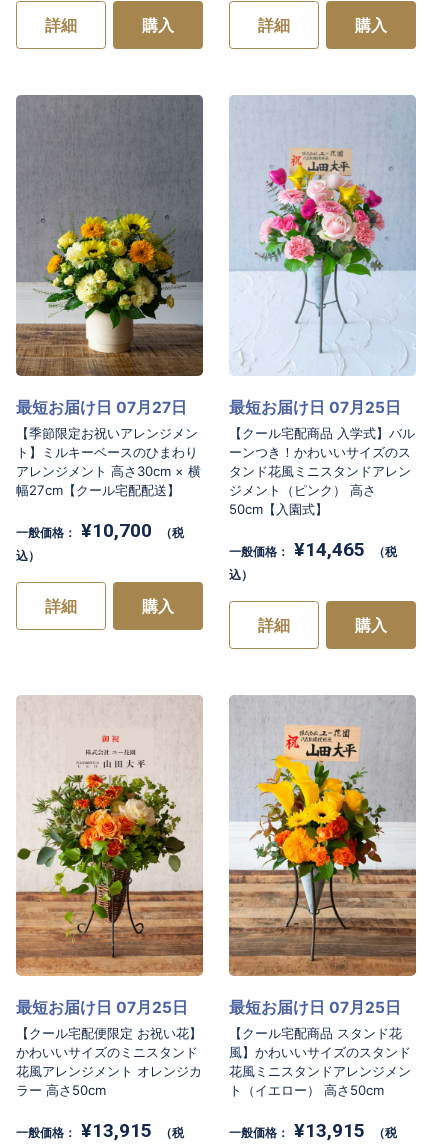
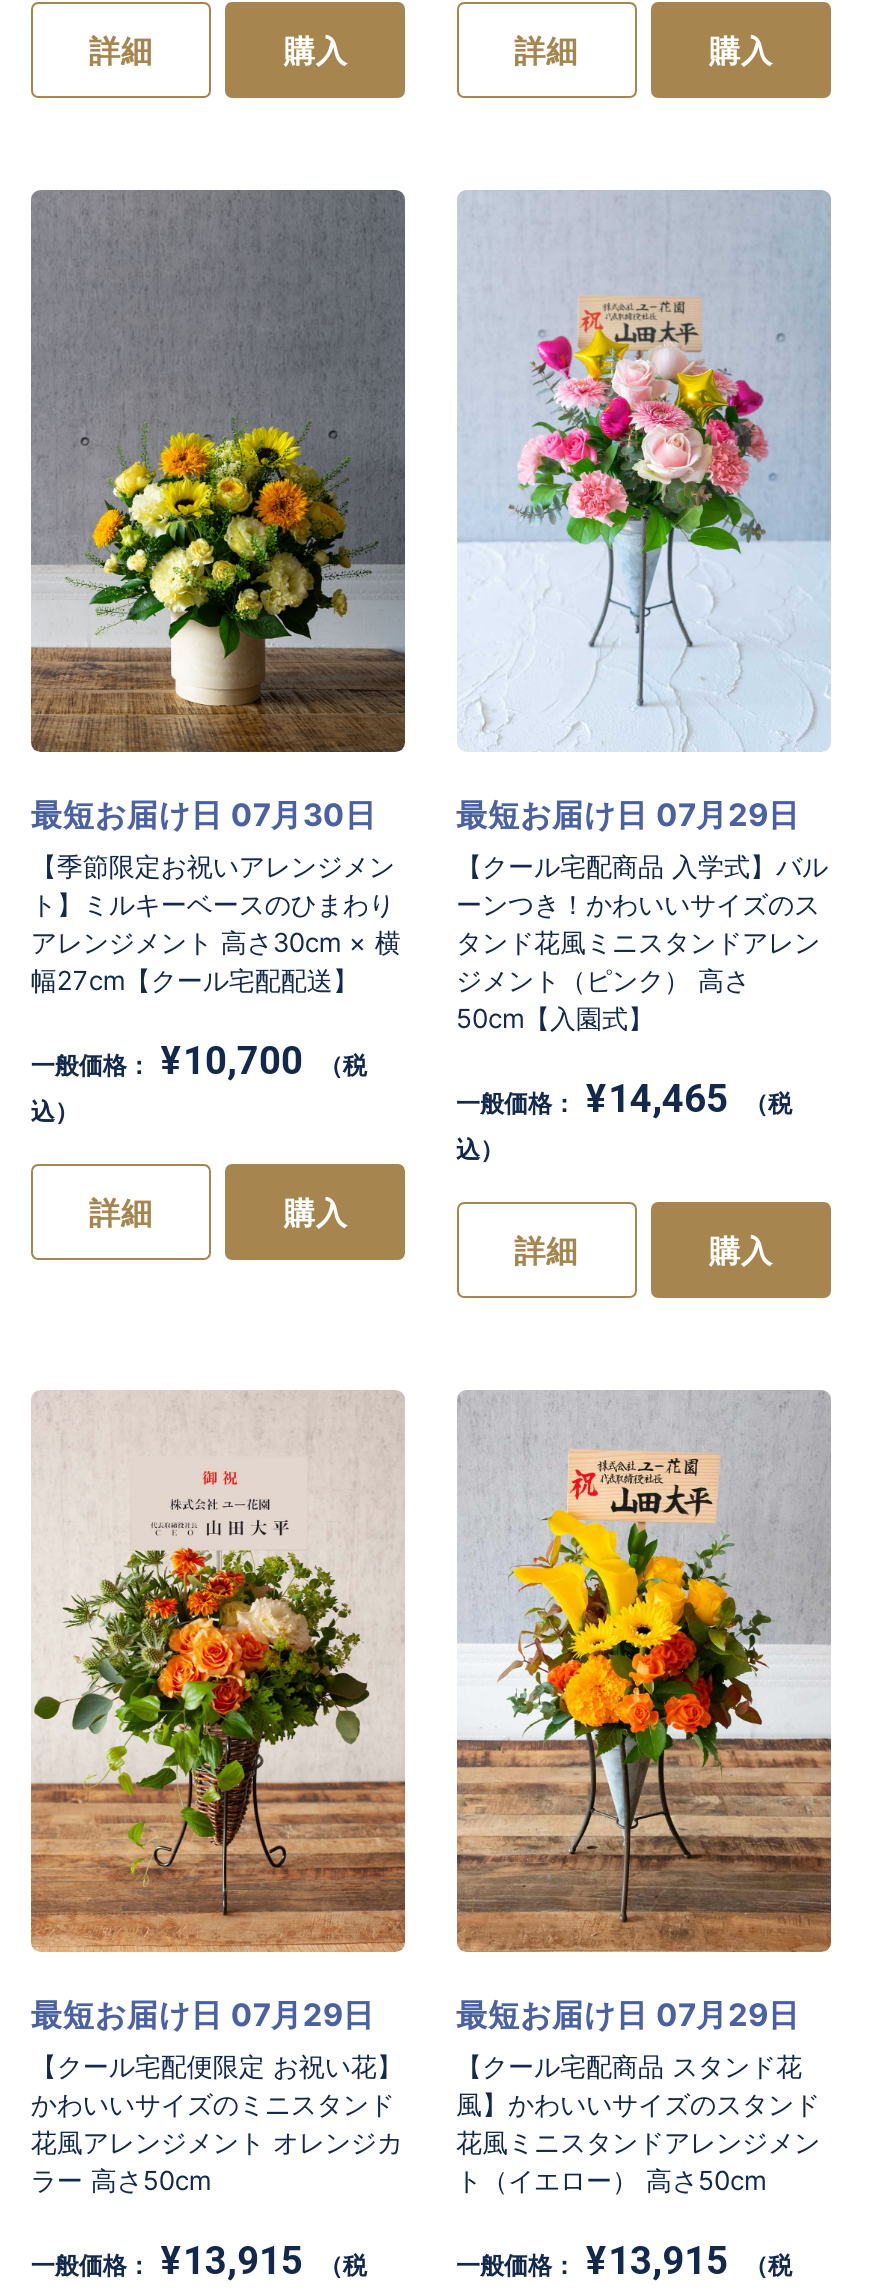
- 最短お届け日 07月27日
+ 最短お届け日 07月30日

- 最短お届け日 07月25日
+ 最短お届け日 07月29日

- 最短お届け日 07月25日
+ 最短お届け日 07月29日

- 最短お届け日 07月25日
+ 最短お届け日 07月29日
